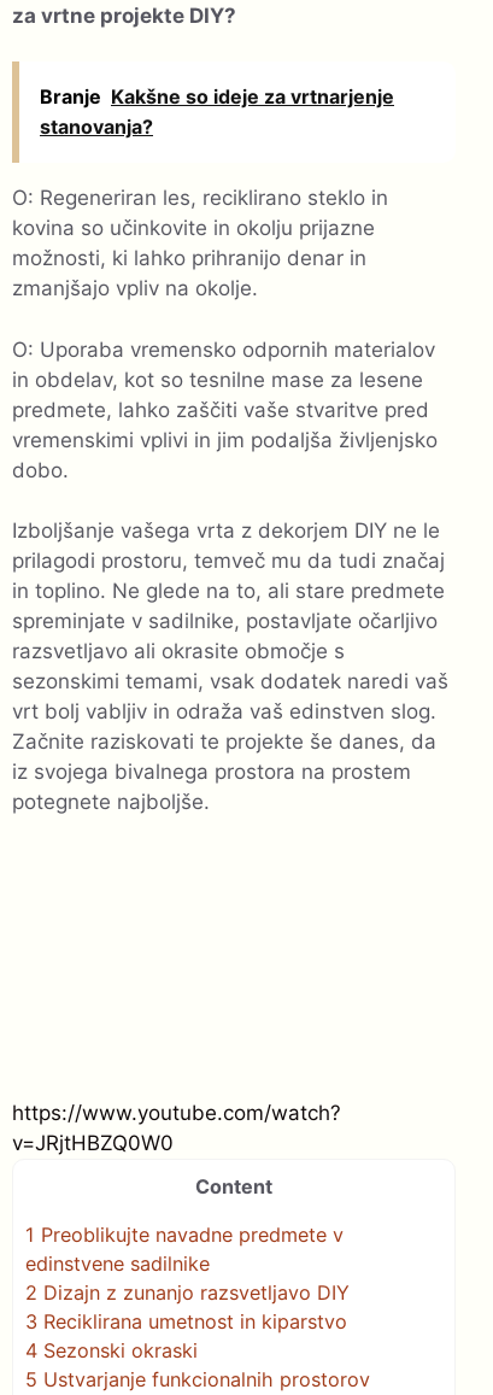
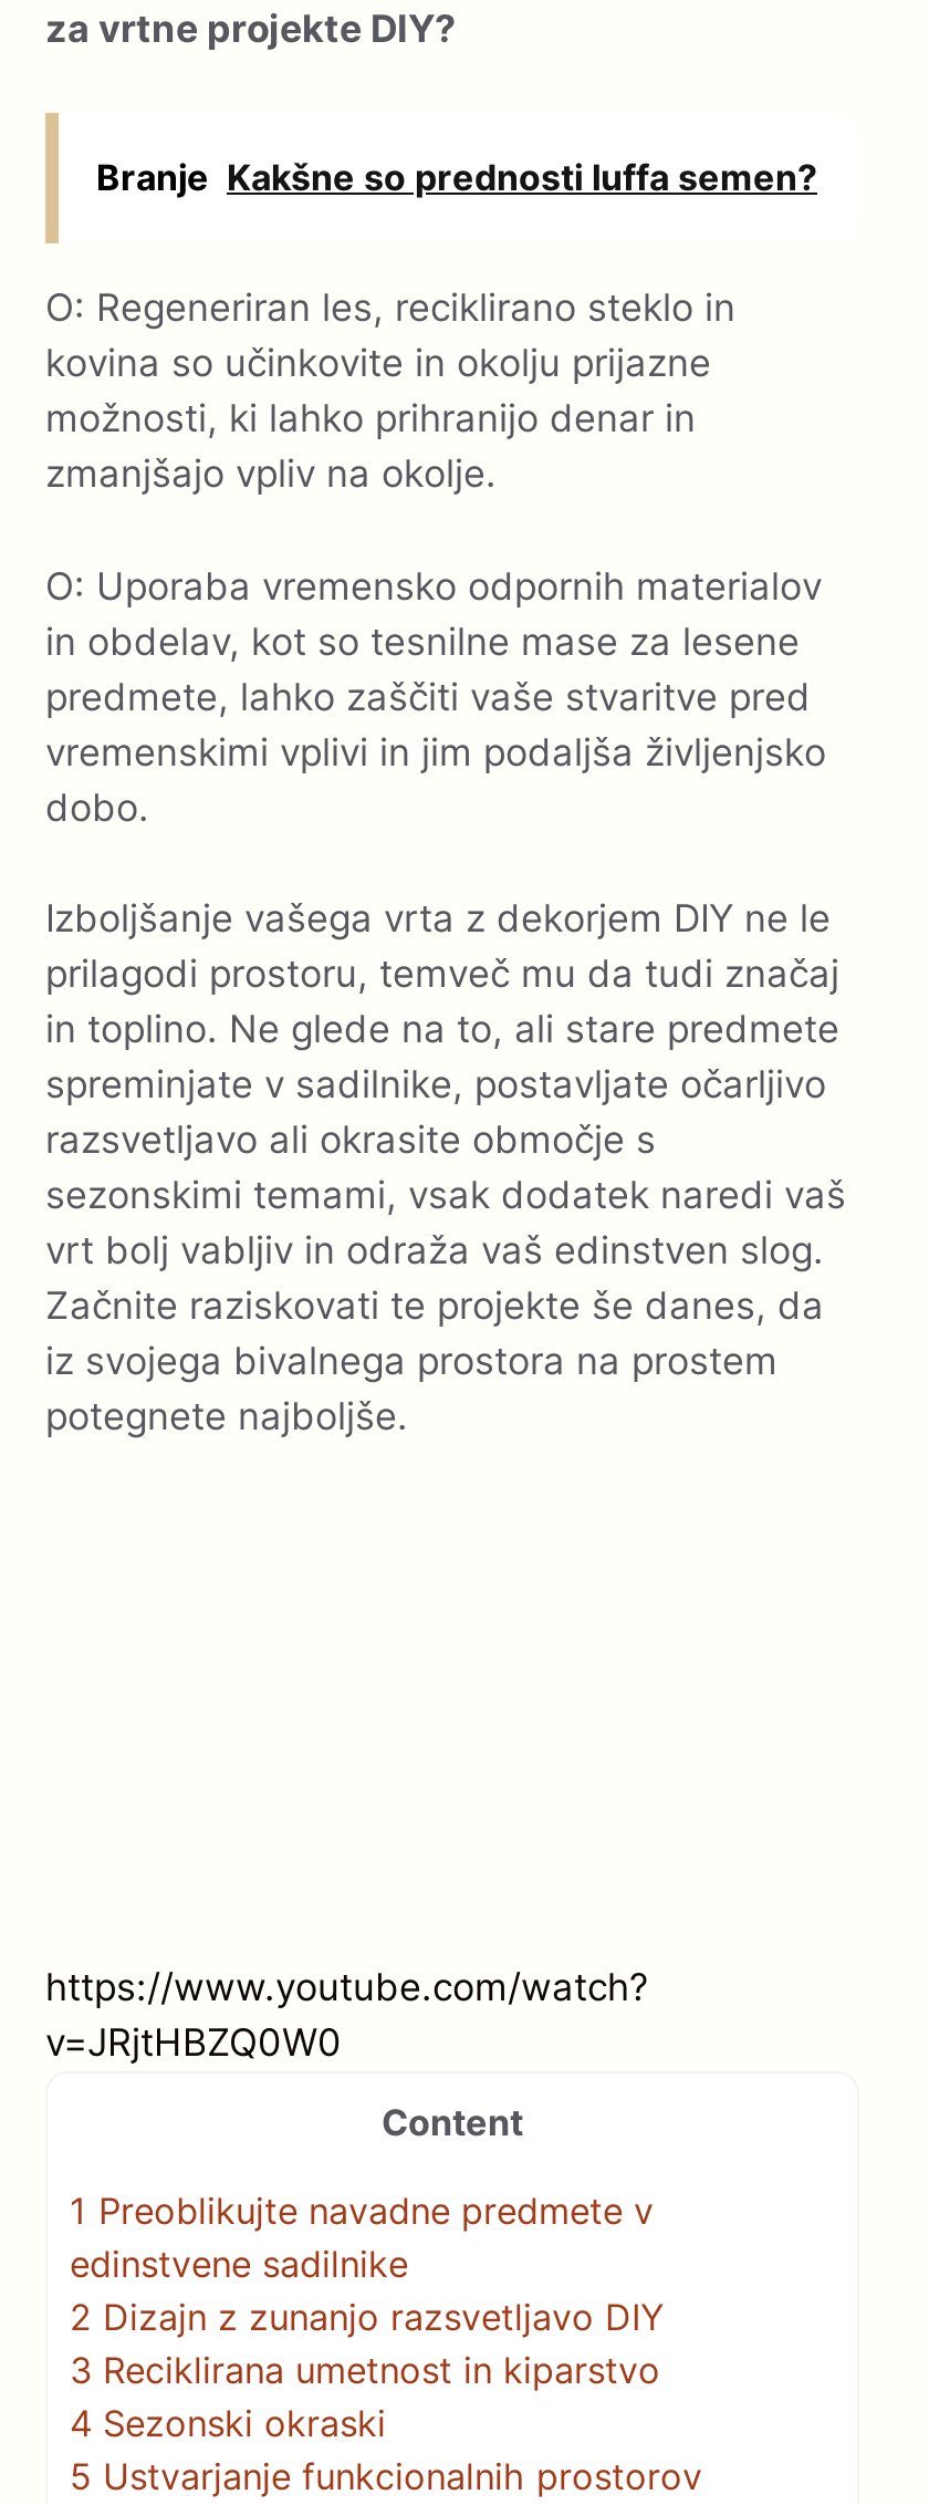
- Branje Kakšne so ideje za vrtnarjenje
- stanovanja?
+ Branje Kakšne so prednosti luffa semen?
